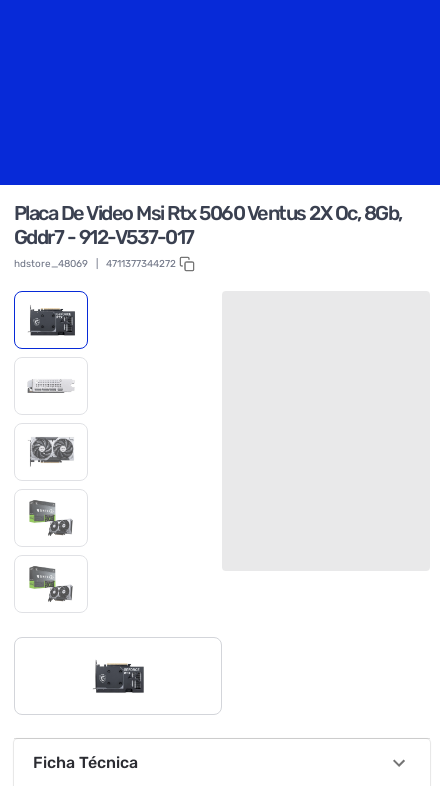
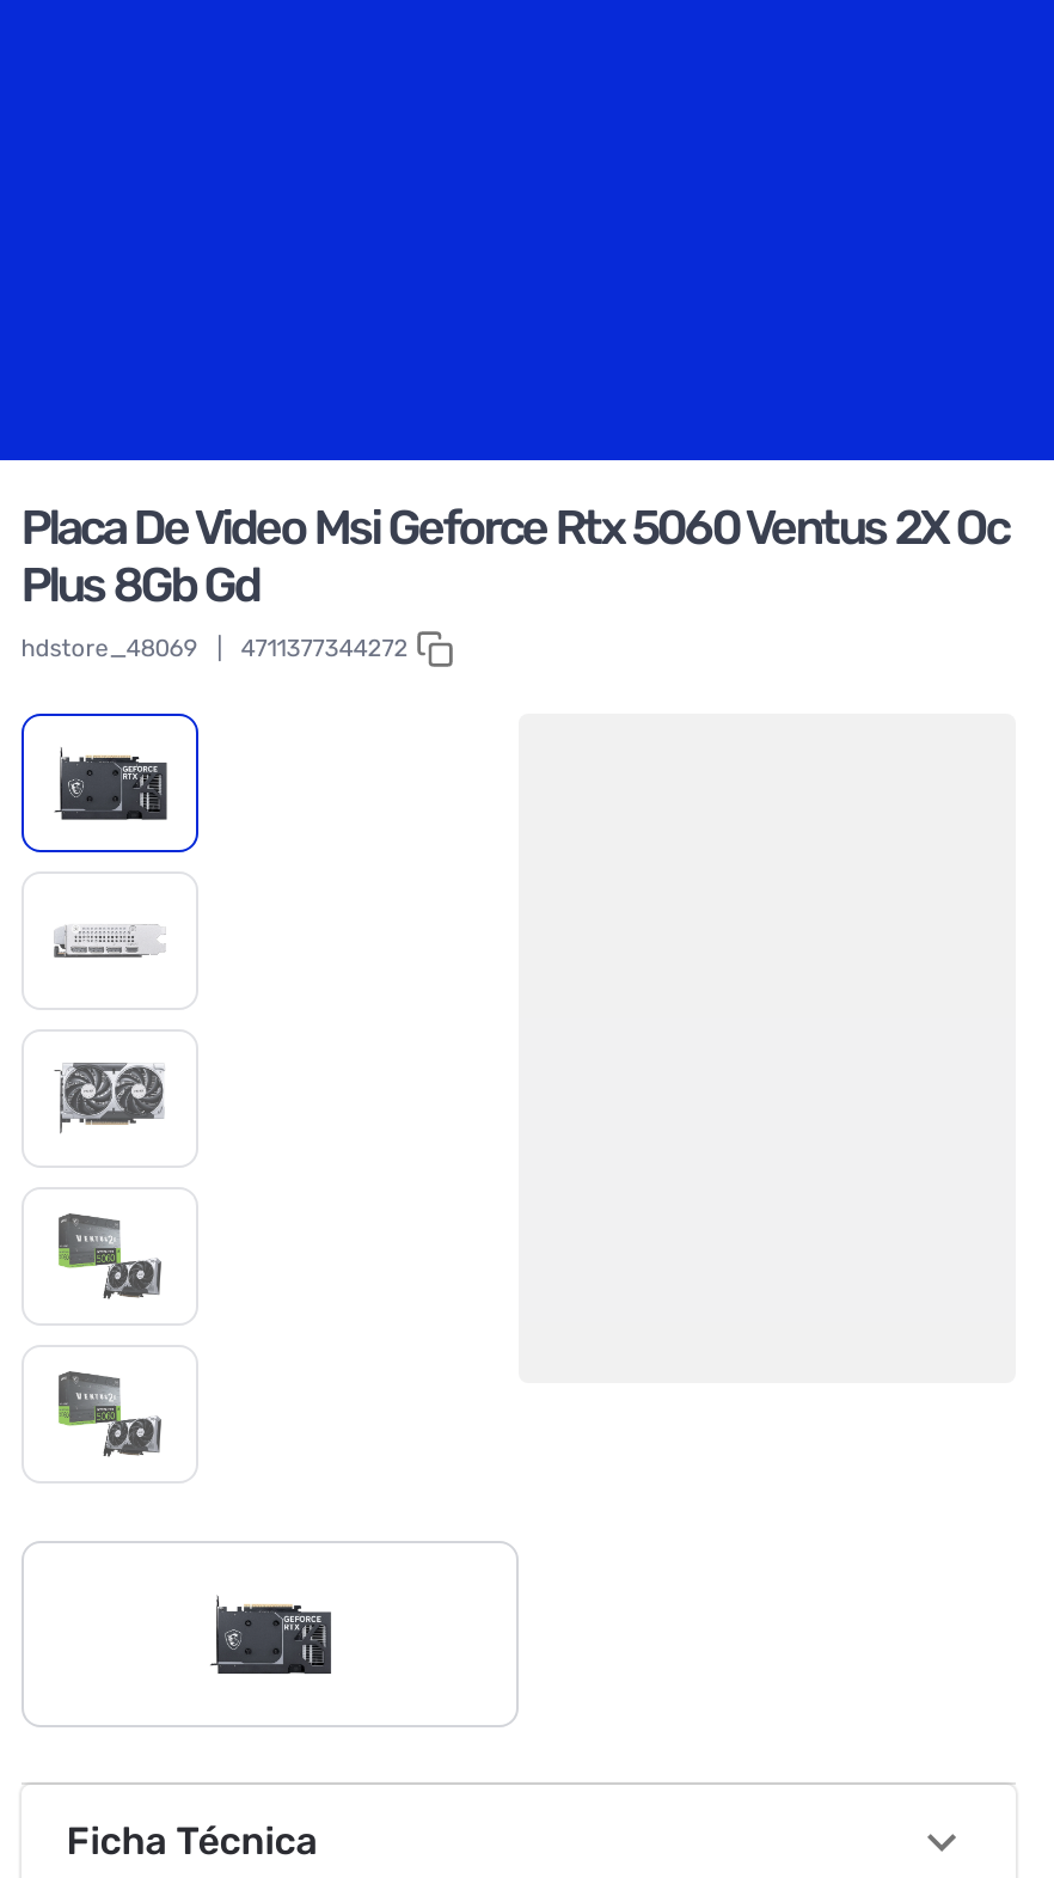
- Placa De Video Msi Rtx 5060 Ventus 2X Oc, 8Gb,
- Gddr7 - 912-V537-017
+ Placa De Video Msi Geforce Rtx 5060 Ventus 2X Oc
+ Plus 8Gb Gd
